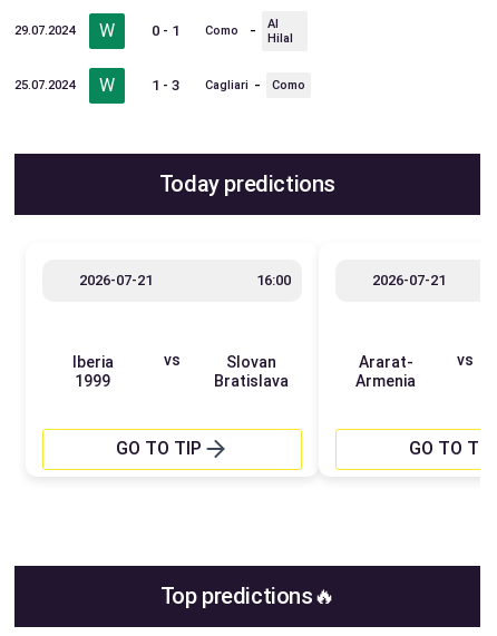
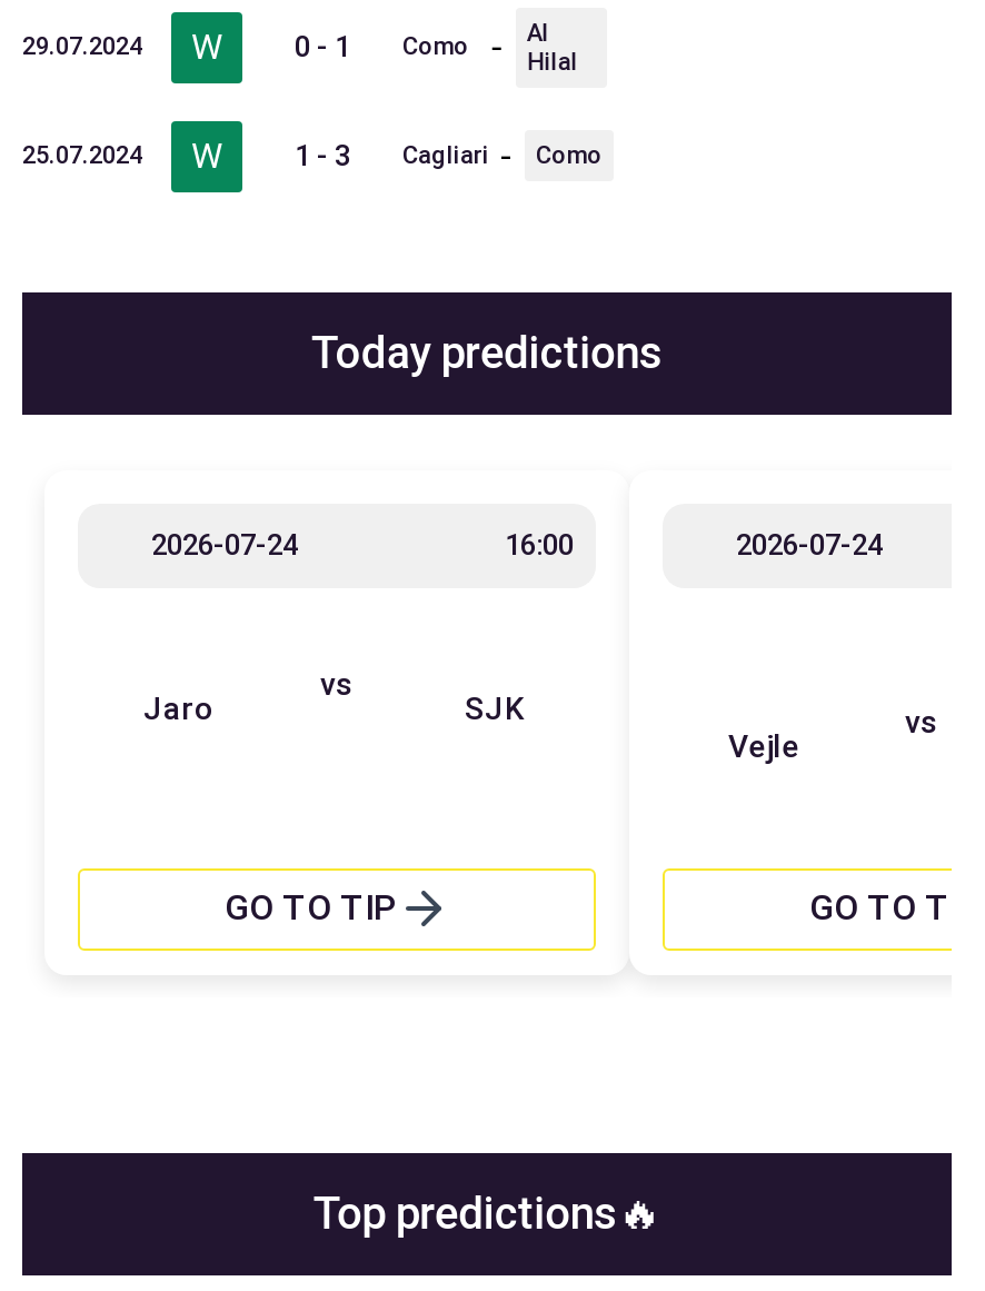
- 2026-07-21
+ 2026-07-24

- 2026-07-21
+ 2026-07-24

- Iberia
- 1999
+ Jaro

- Slovan
- Bratislava
+ SJK

- Ararat-
- Armenia
+ Vejle
